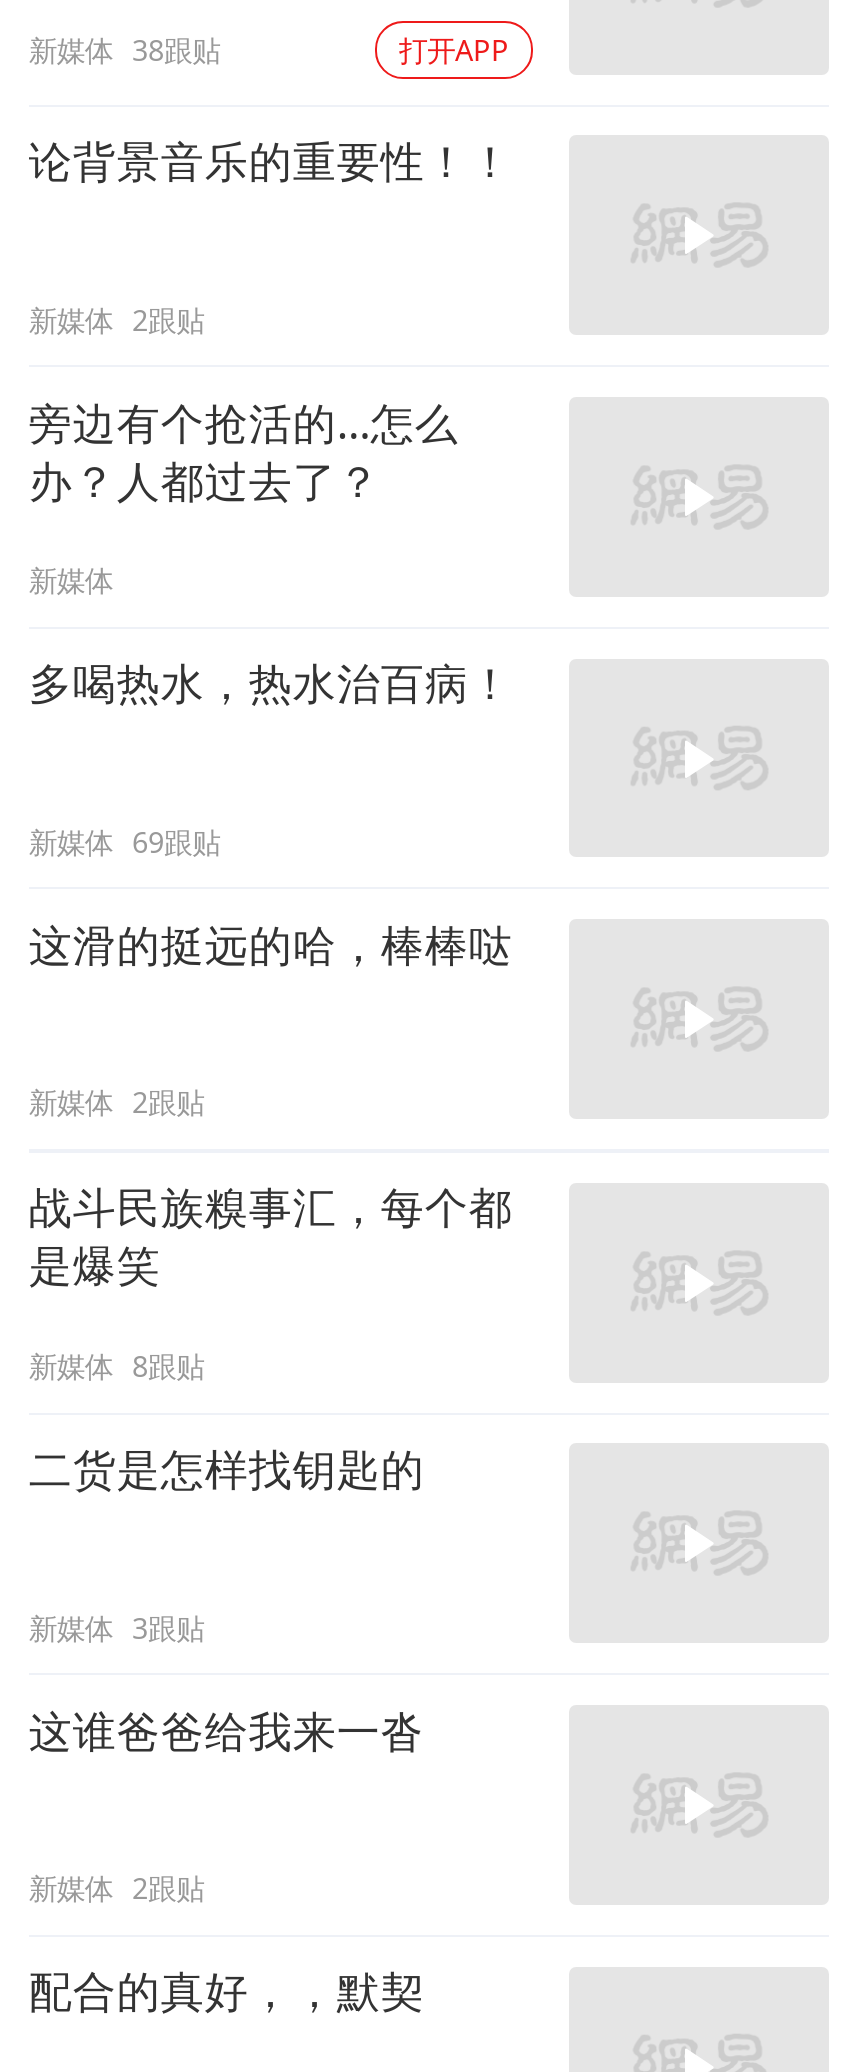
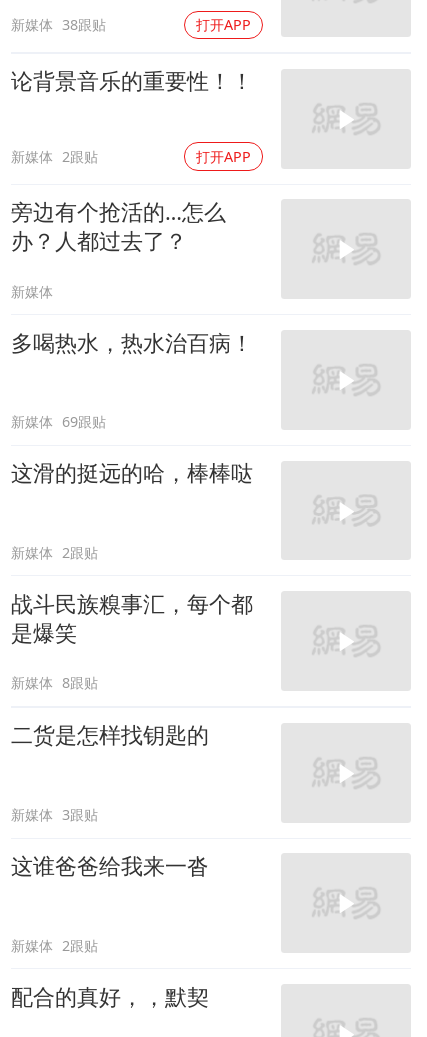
+ 打开APP
